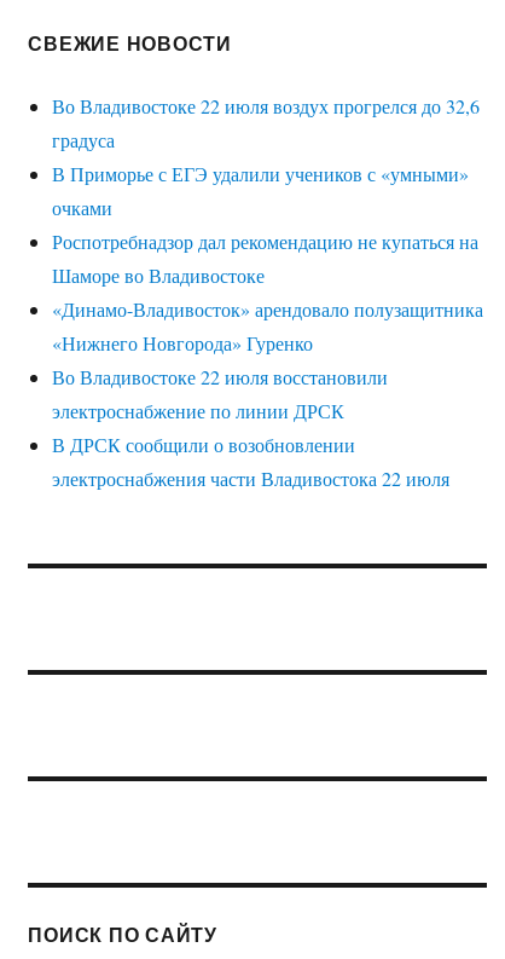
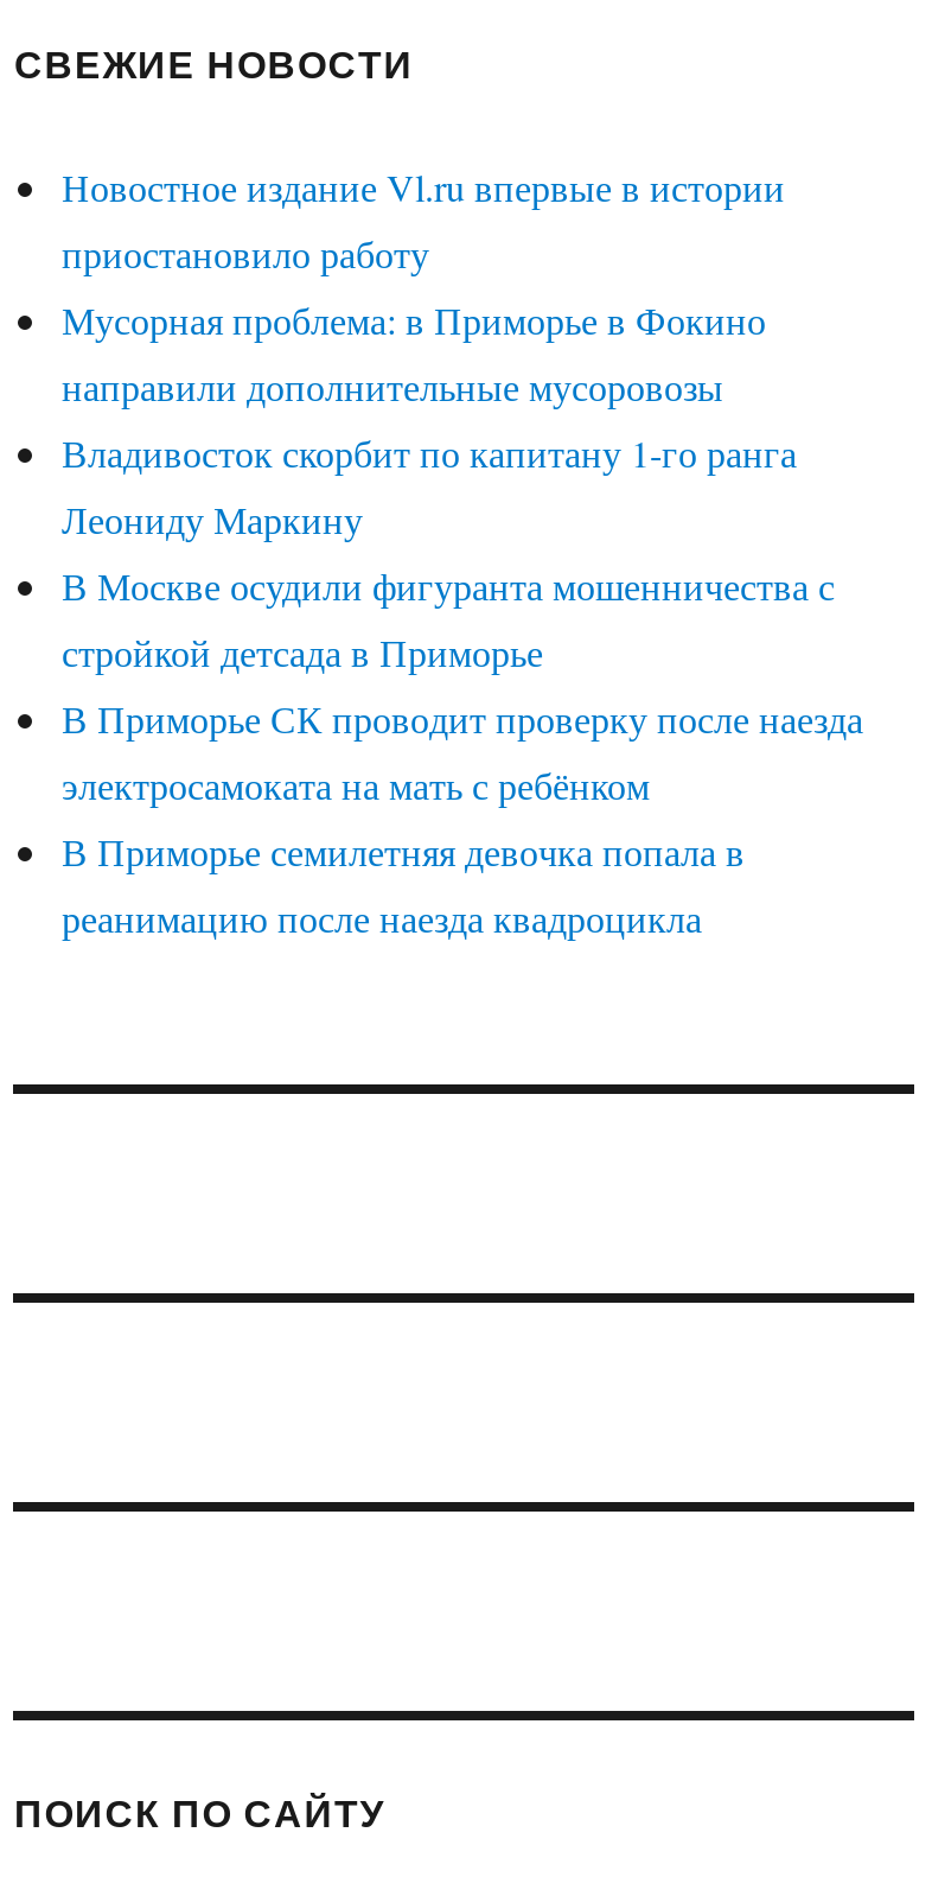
- Во Владивостоке 22 июля воздух прогрелся до 32,6
- градуса
- В Приморье с ЕГЭ удалили учеников с «умными»
- очками
- Роспотребнадзор дал рекомендацию не купаться на
- Шаморе во Владивостоке
- «Динамо-Владивосток» арендовало полузащитника
- «Нижнего Новгорода» Гуренко
- Во Владивостоке 22 июля восстановили
- электроснабжение по линии ДРСК
- В ДРСК сообщили о возобновлении
- электроснабжения части Владивостока 22 июля
+ Новостное издание Vl.ru впервые в истории
+ приостановило работу
+ Мусорная проблема: в Приморье в Фокино
+ направили дополнительные мусоровозы
+ Владивосток скорбит по капитану 1-го ранга
+ Леониду Маркину
+ В Москве осудили фигуранта мошенничества с
+ стройкой детсада в Приморье
+ В Приморье СК проводит проверку после наезда
+ электросамоката на мать с ребёнком
+ В Приморье семилетняя девочка попала в
+ реанимацию после наезда квадроцикла
